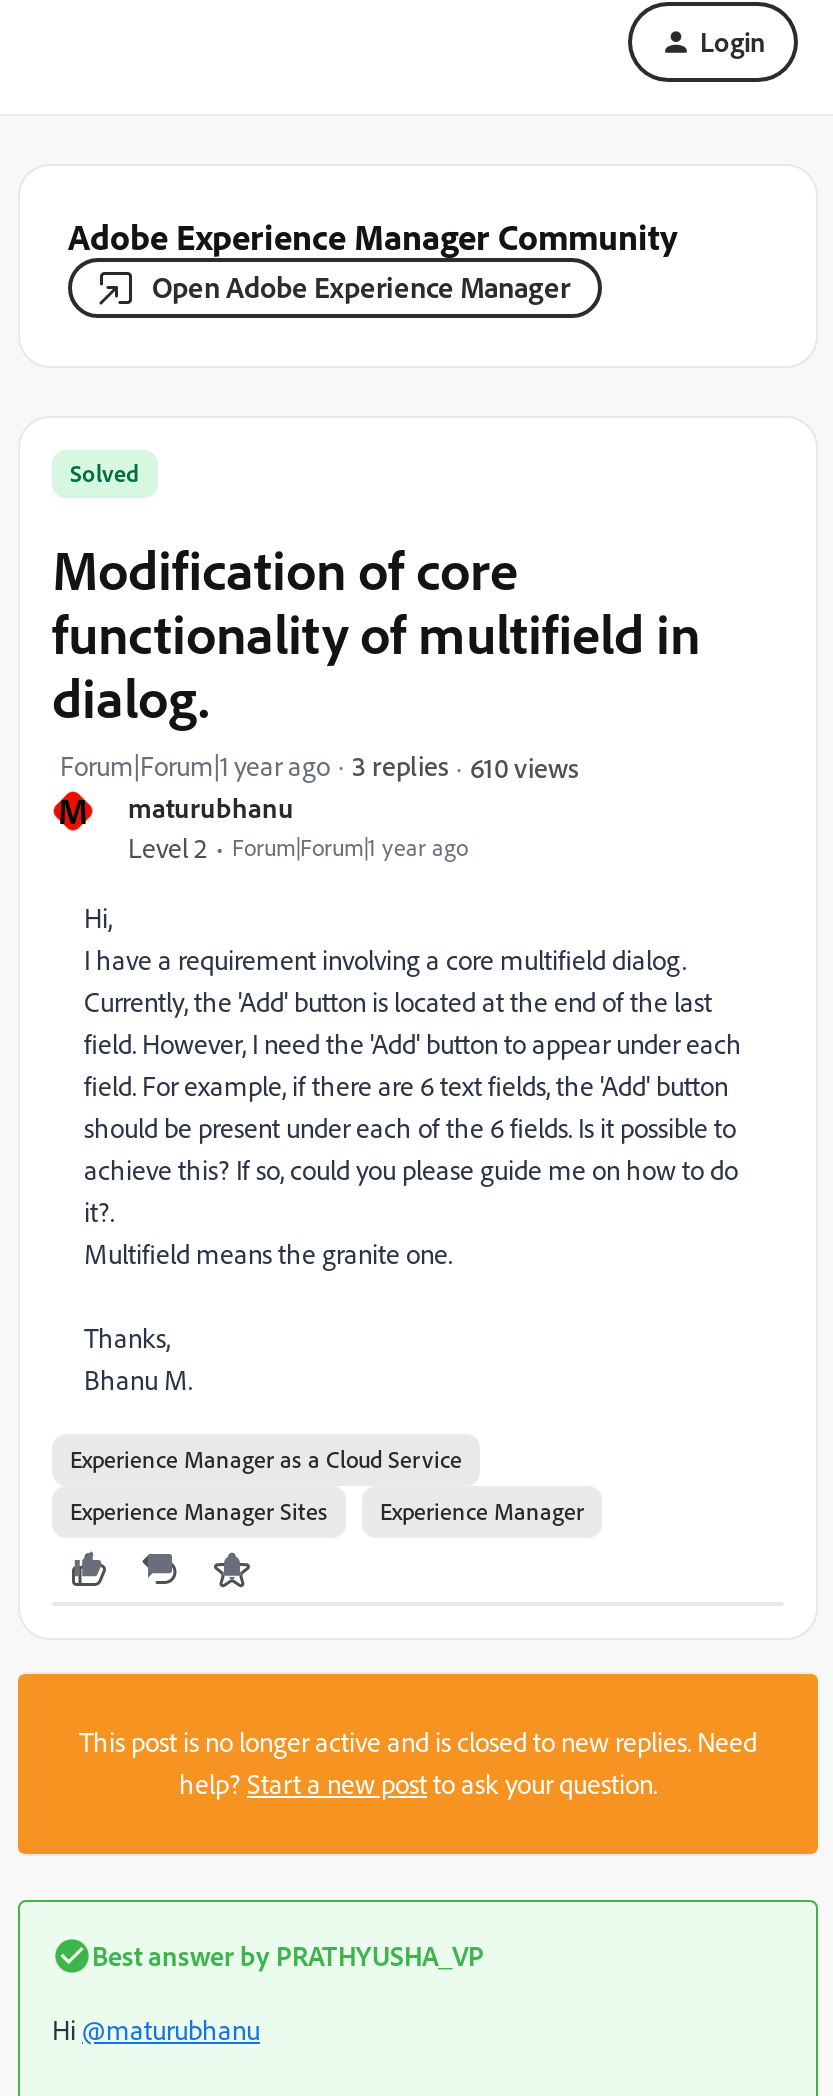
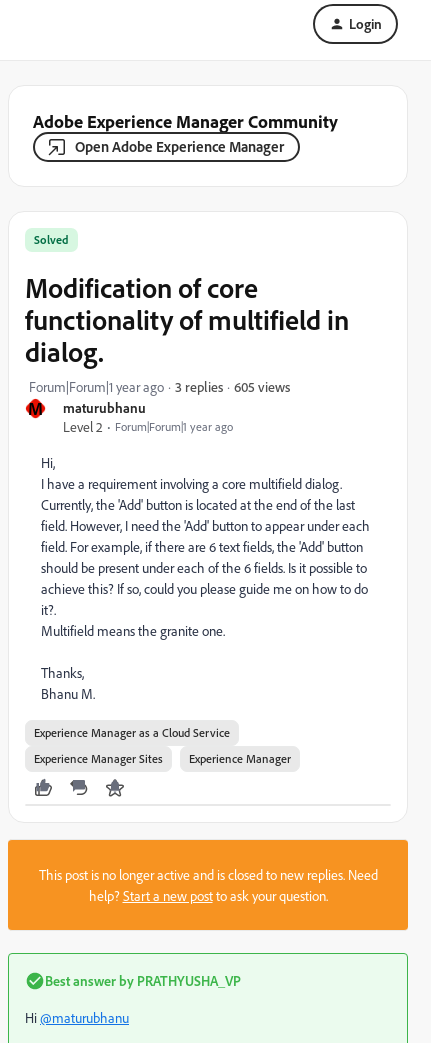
- 610 views
+ 605 views
